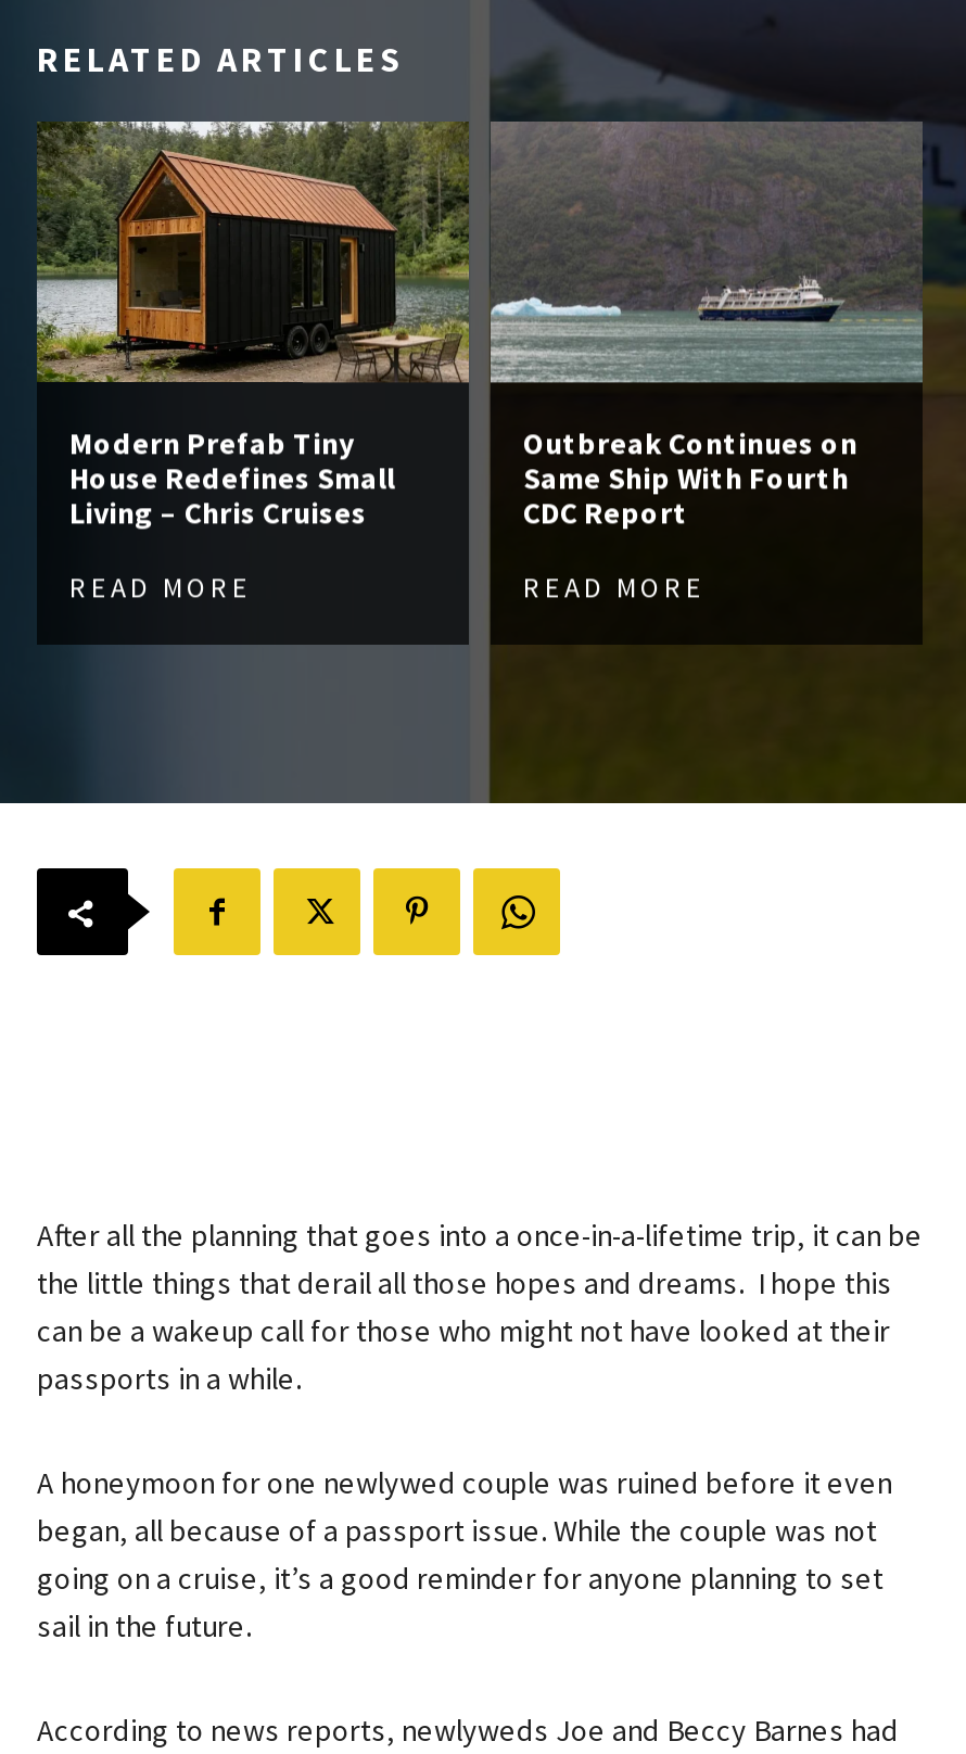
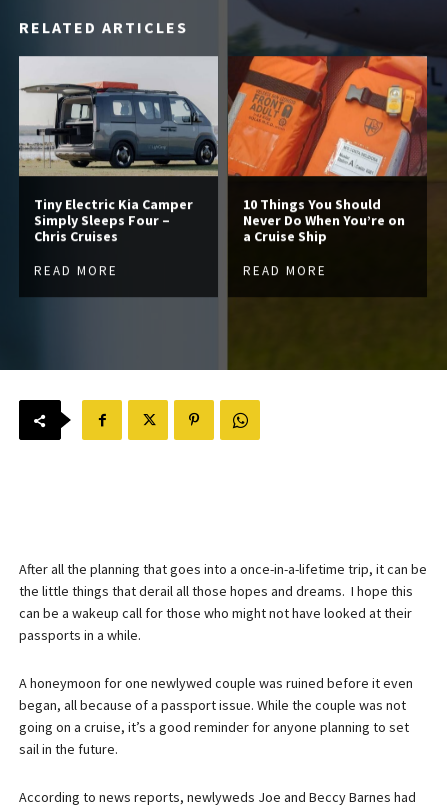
- [image]
- Modern Prefab Tiny
- House Redefines Small
- Living – Chris Cruises
+ [image]
+ Tiny Electric Kia Camper
+ Simply Sleeps Four –
+ Chris Cruises

- [image]
- Outbreak Continues on
- Same Ship With Fourth
- CDC Report
+ [image]
+ 10 Things You Should
+ Never Do When You’re on
+ a Cruise Ship
